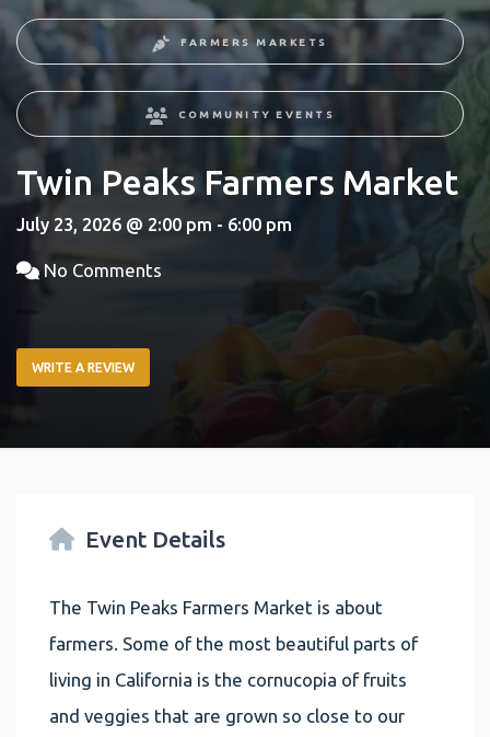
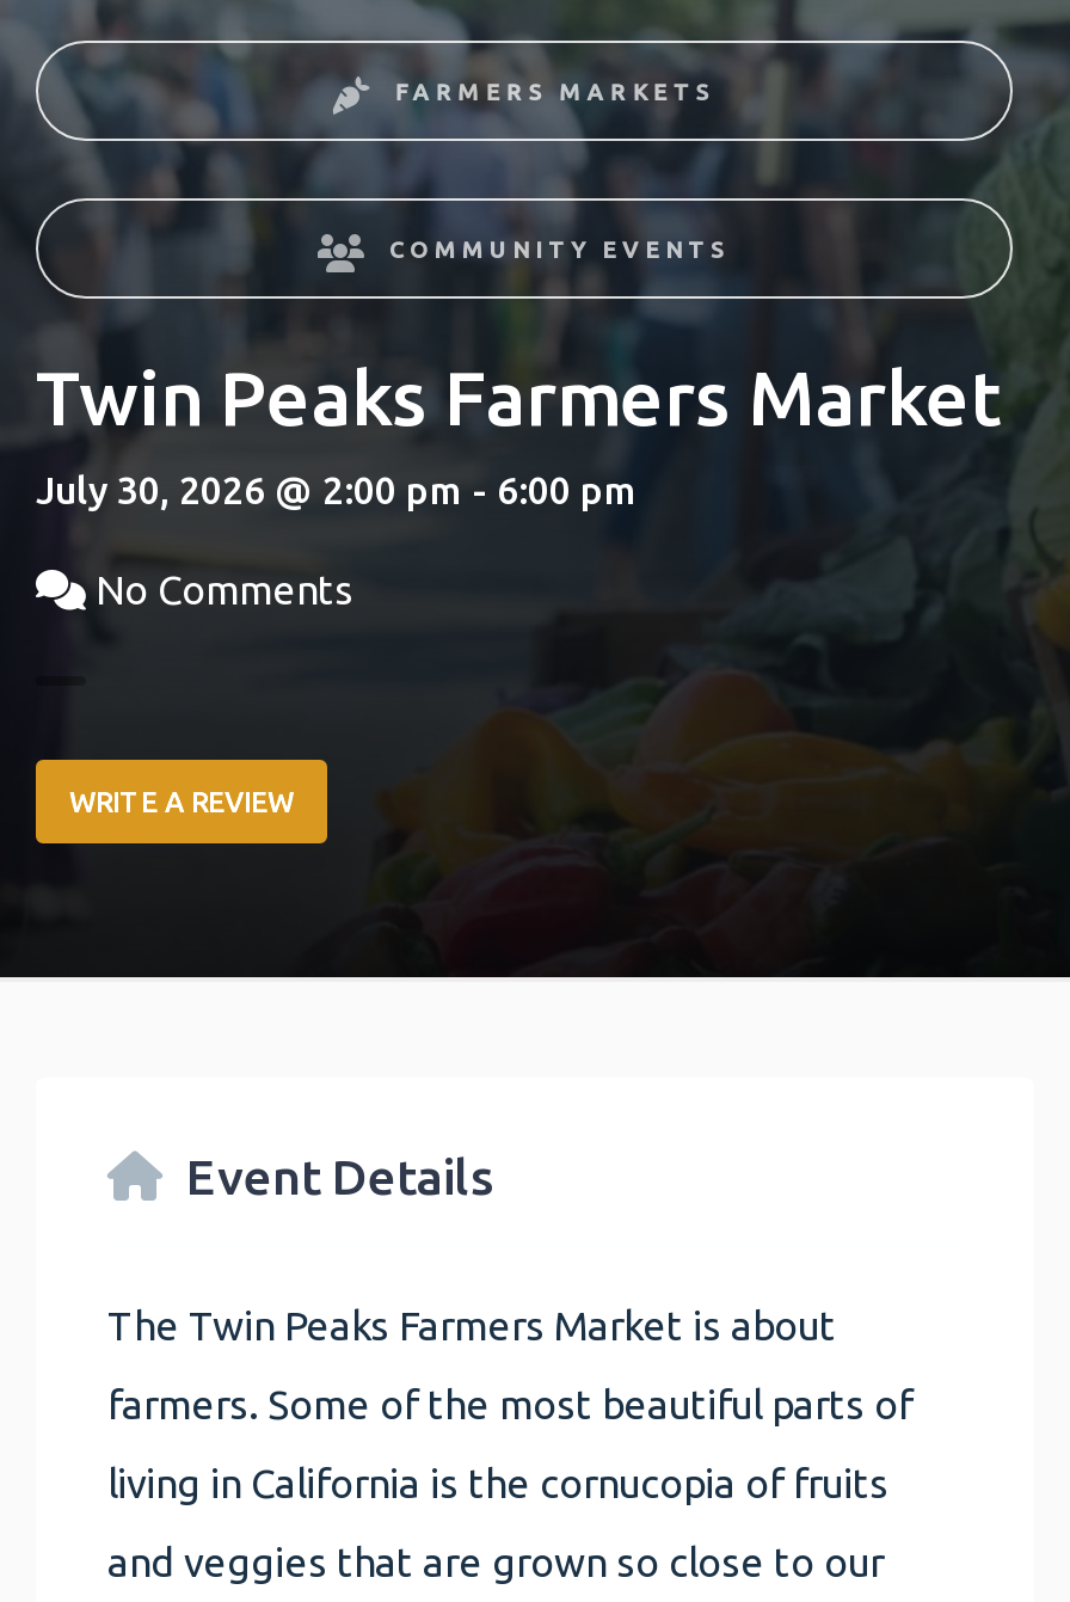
- July 23, 2026 @ 2:00 pm - 6:00 pm
+ July 30, 2026 @ 2:00 pm - 6:00 pm
